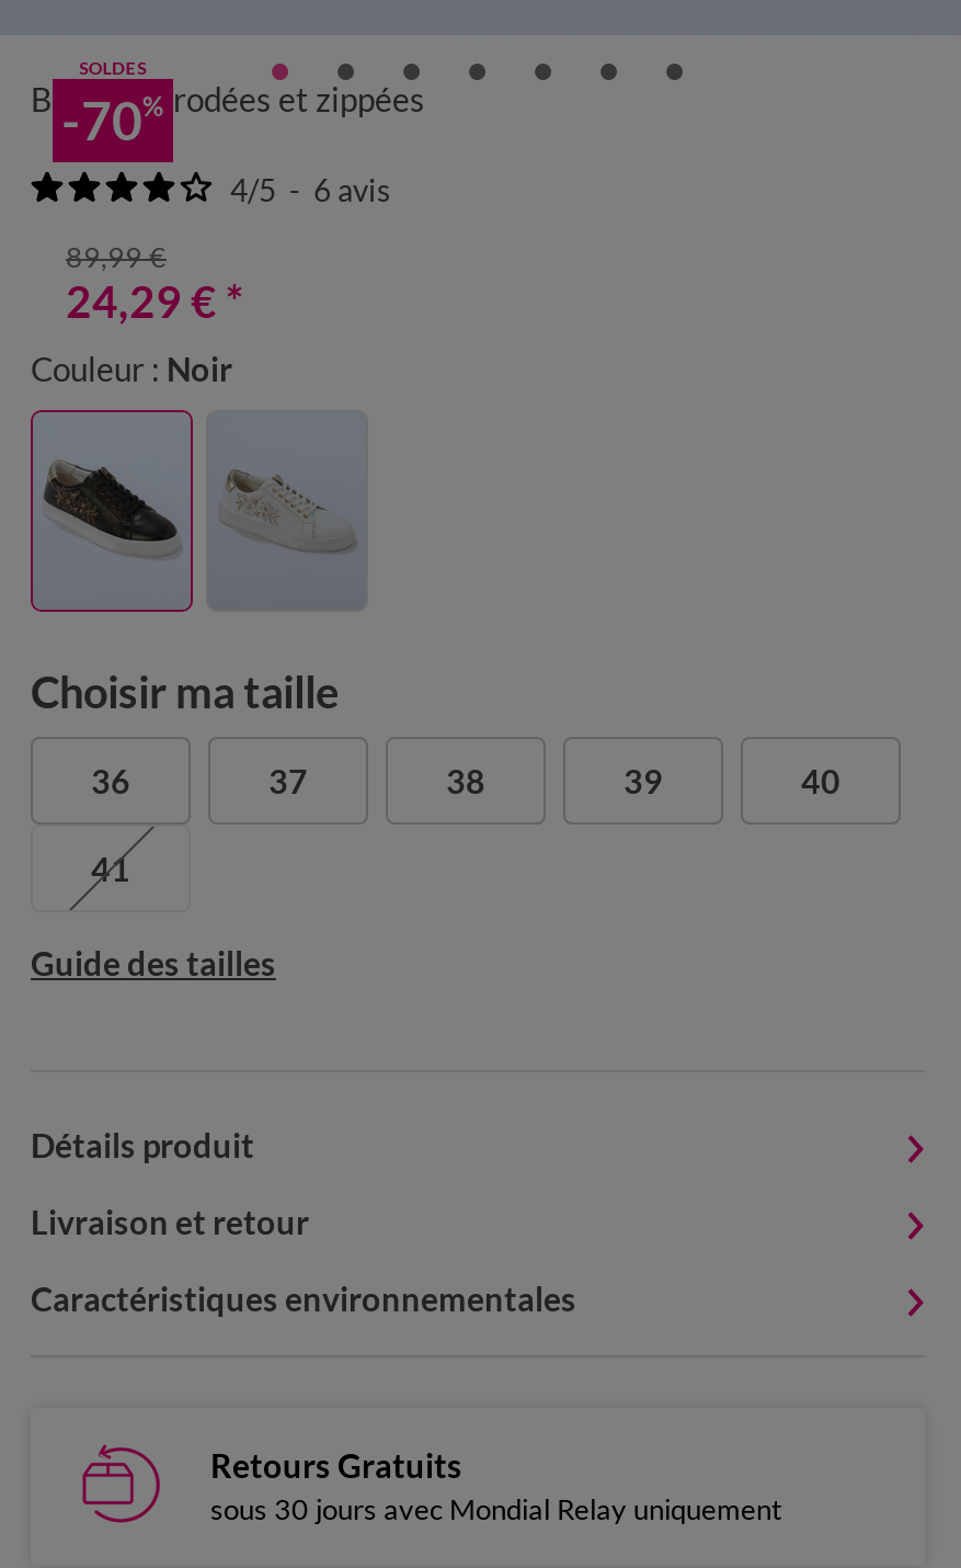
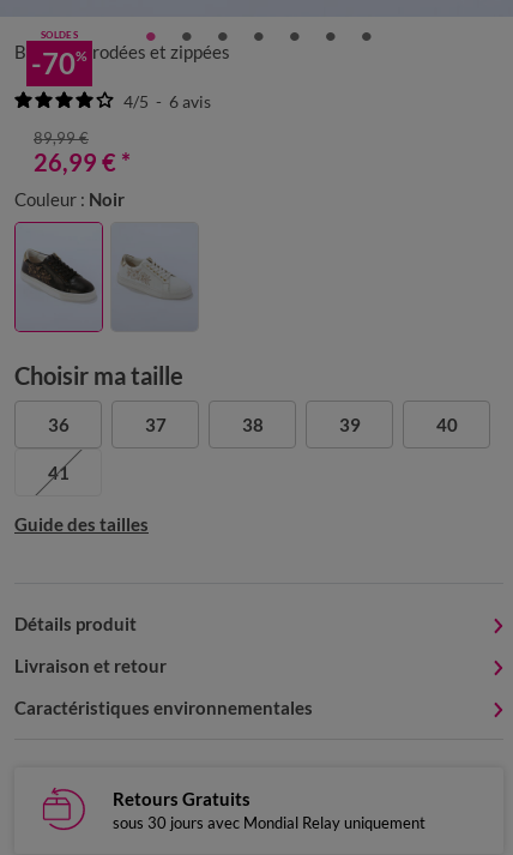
- 24,29 € *
+ 26,99 € *
